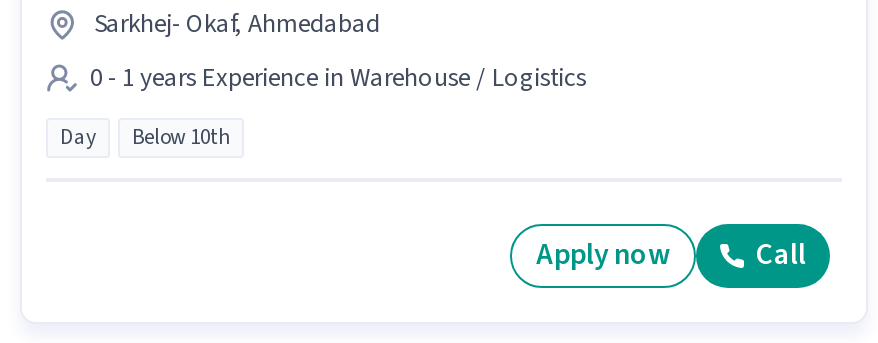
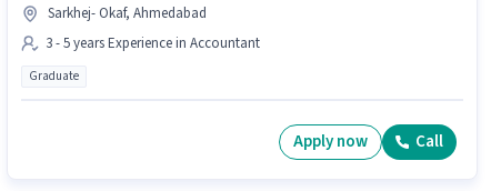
- 0 - 1 years Experience in Warehouse / Logistics
+ 3 - 5 years Experience in Accountant

- Day
- Below 10th
+ Graduate
